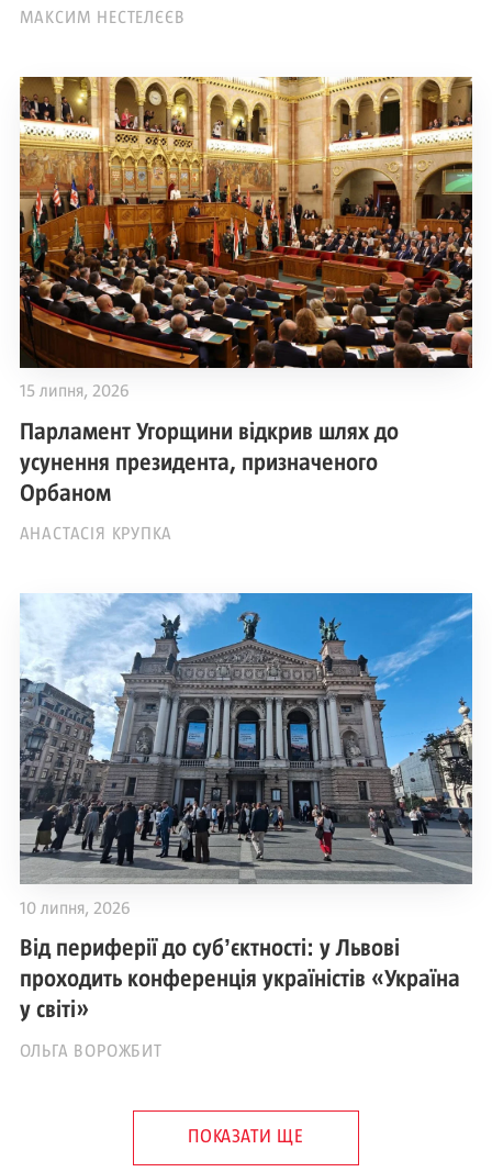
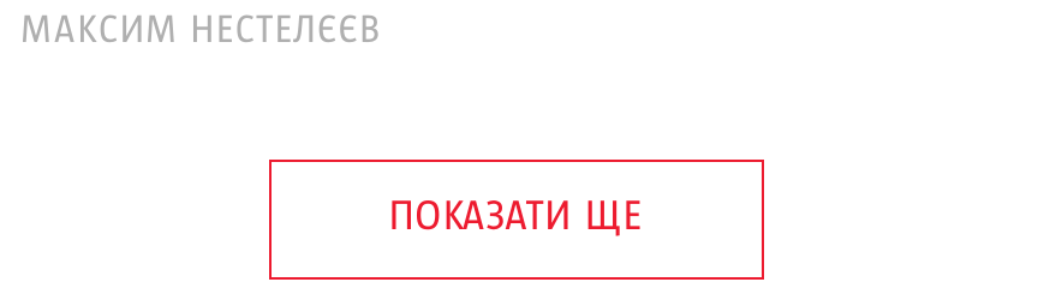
- [image]
- 15 липня, 2026
- Парламент Угорщини відкрив шлях до
- усунення президента, призначеного
- Орбаном
- АНАСТАСІЯ КРУПКА

- [image]
- 10 липня, 2026
- Від периферії до субʼєктності: у Львові
- проходить конференція україністів «Україна
- у світі»
- ОЛЬГА ВОРОЖБИТ
